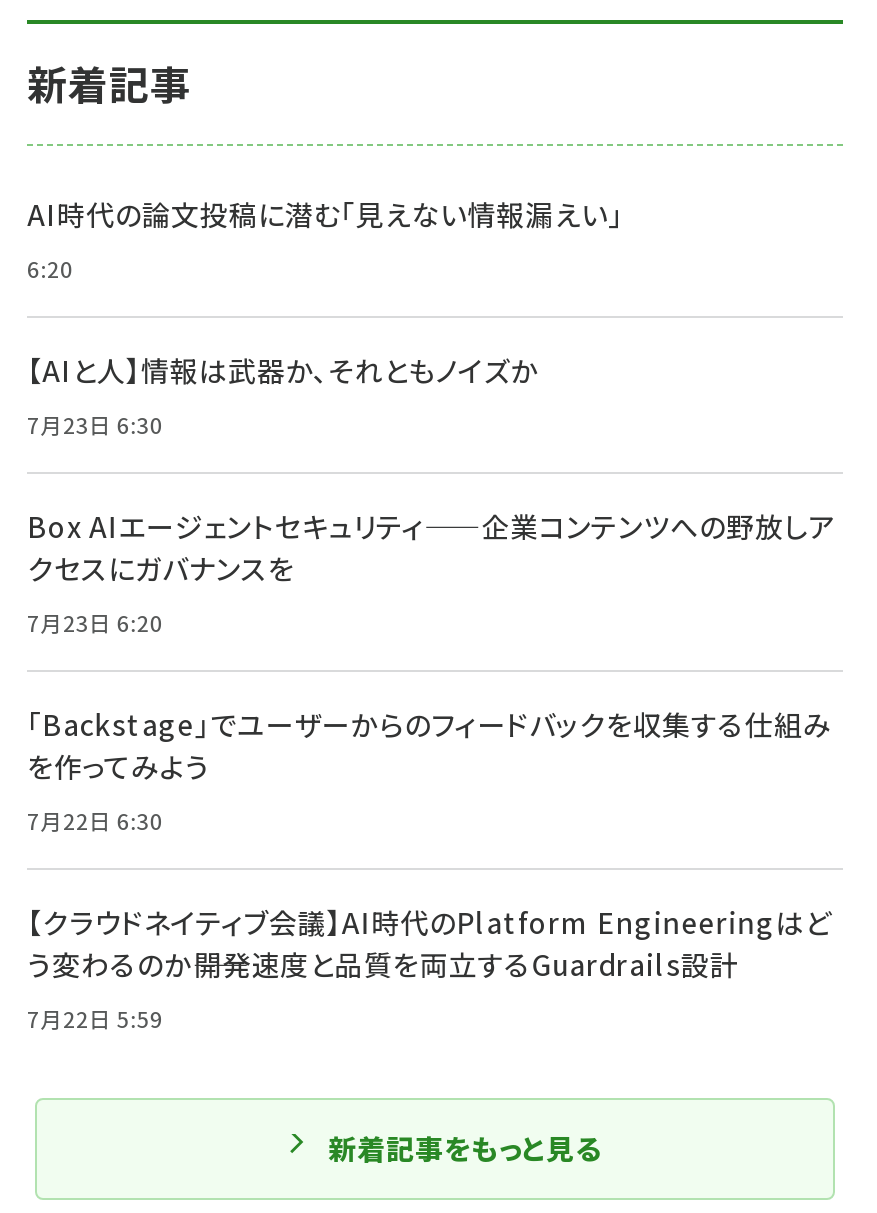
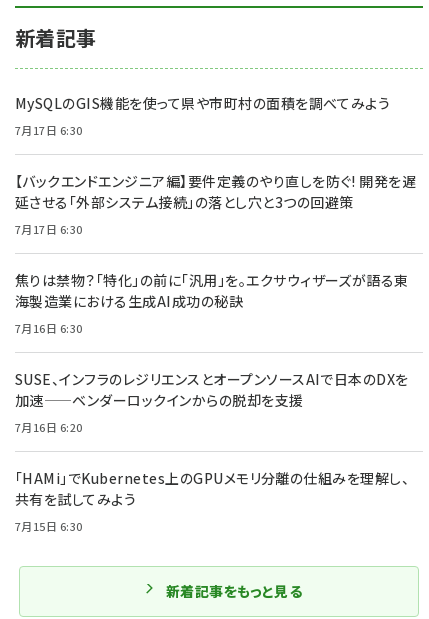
- AI時代の論文投稿に潜む「見えない情報漏えい」
- 6:20
+ MySQLのGIS機能を使って県や市町村の面積を調べてみよう
+ 7月17日 6:30

- 【AIと人】情報は武器か、それともノイズか
- 7月23日 6:30
+ 【バックエンドエンジニア編】要件定義のやり直しを防ぐ! 開発を遅
+ 延させる「外部システム接続」の落とし穴と3つの回避策
+ 7月17日 6:30

- Box AIエージェントセキュリティ——企業コンテンツへの野放しア
- クセスにガバナンスを
- 7月23日 6:20
+ 焦りは禁物？「特化」の前に「汎用」を。エクサウィザーズが語る東
+ 海製造業における生成AI成功の秘訣
+ 7月16日 6:30

- 「Backstage」でユーザーからのフィードバックを収集する仕組み
- を作ってみよう
- 7月22日 6:30
+ SUSE、インフラのレジリエンスとオープンソースAIで日本のDXを
+ 加速——ベンダーロックインからの脱却を支援
+ 7月16日 6:20

- 【クラウドネイティブ会議】AI時代のPlatform Engineeringはど
- う変わるのか――開発速度と品質を両立するGuardrails設計
- 7月22日 5:59
+ 「HAMi」でKubernetes上のGPUメモリ分離の仕組みを理解し、
+ 共有を試してみよう
+ 7月15日 6:30
